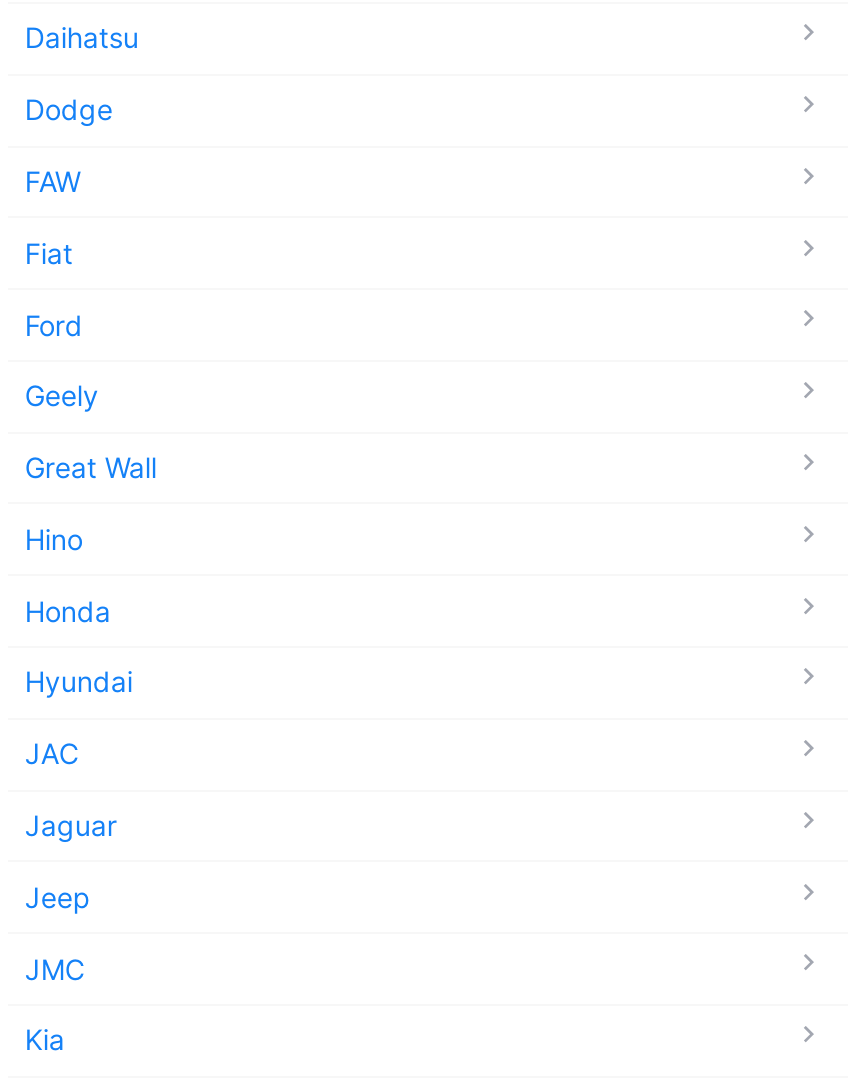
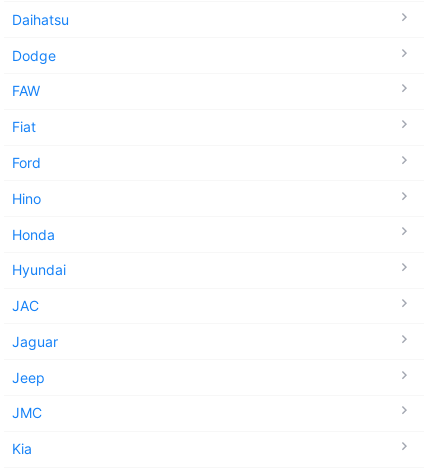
- Geely
- Great Wall
